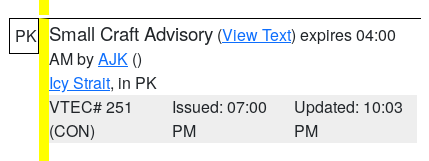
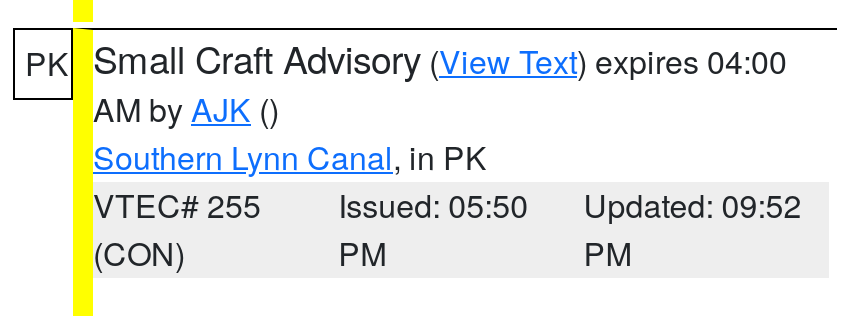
- Icy Strait, in PK
- VTEC# 251
+ Southern Lynn Canal, in PK
+ VTEC# 255

- Issued: 07:00
+ Issued: 05:50

- Updated: 10:03
+ Updated: 09:52
